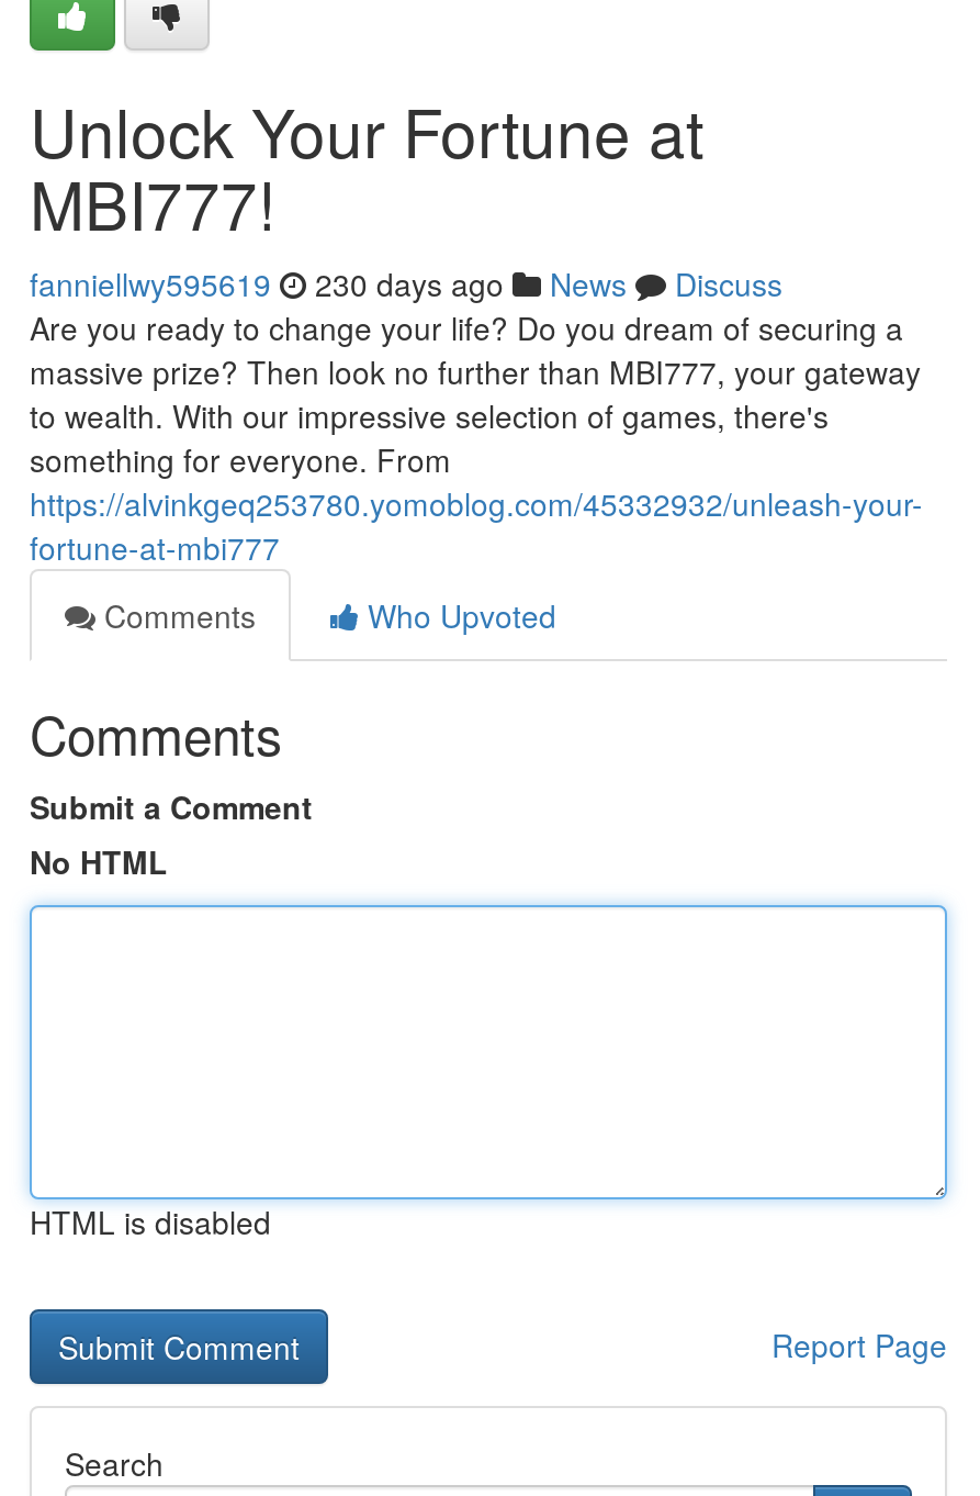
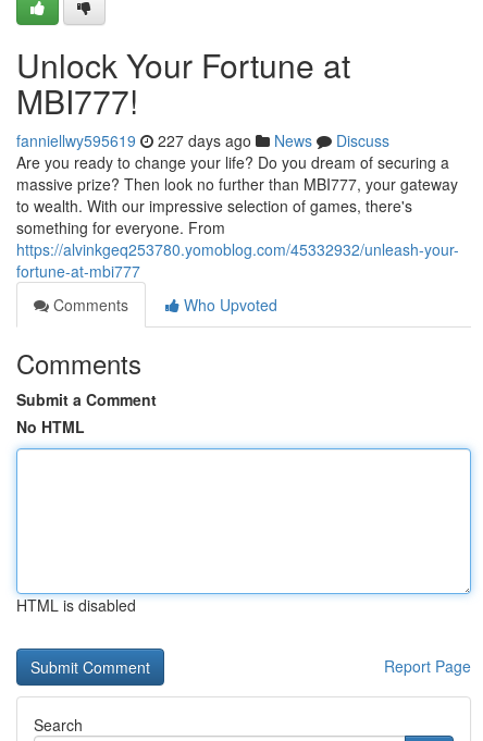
- fanniellwy595619 230 days ago News Discuss
+ fanniellwy595619 227 days ago News Discuss
